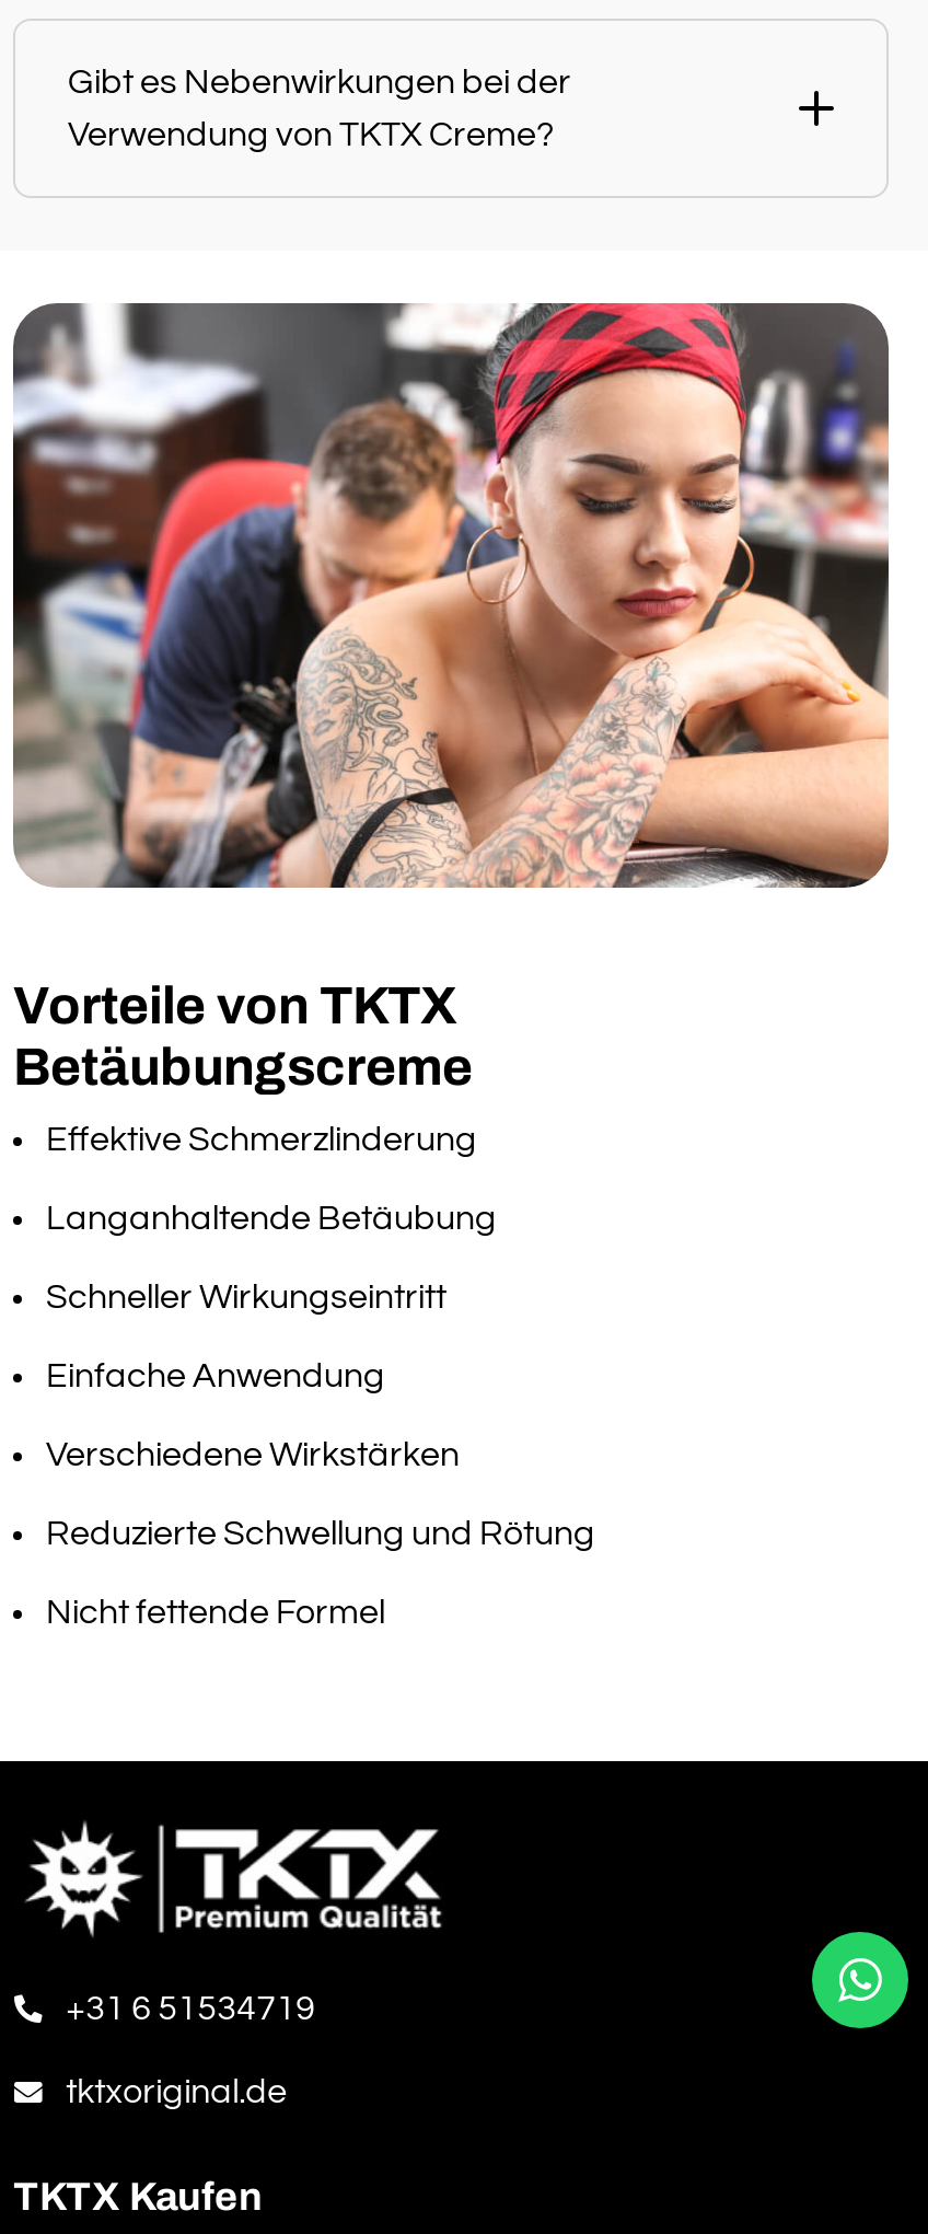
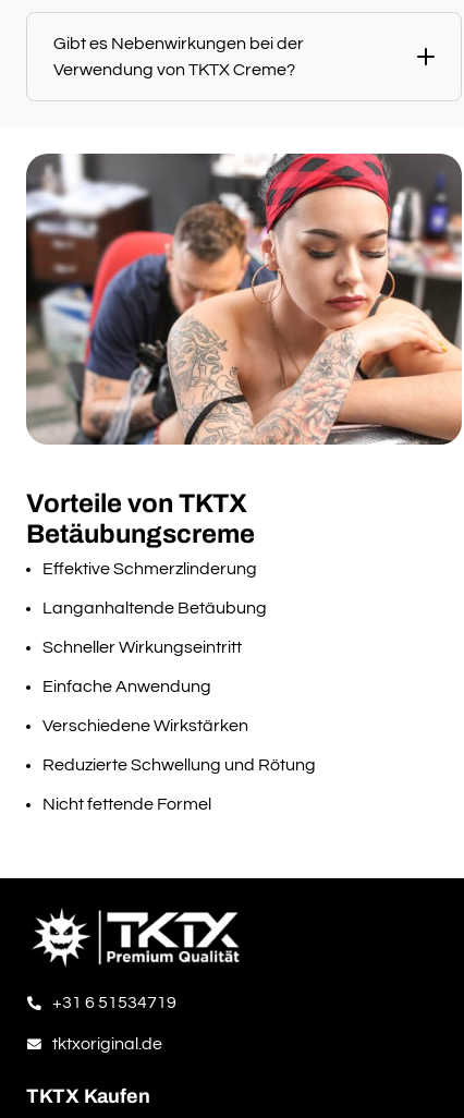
- [image]
